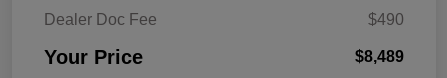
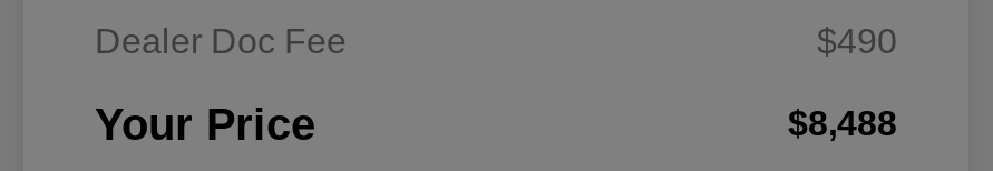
- $8,489
+ $8,488
